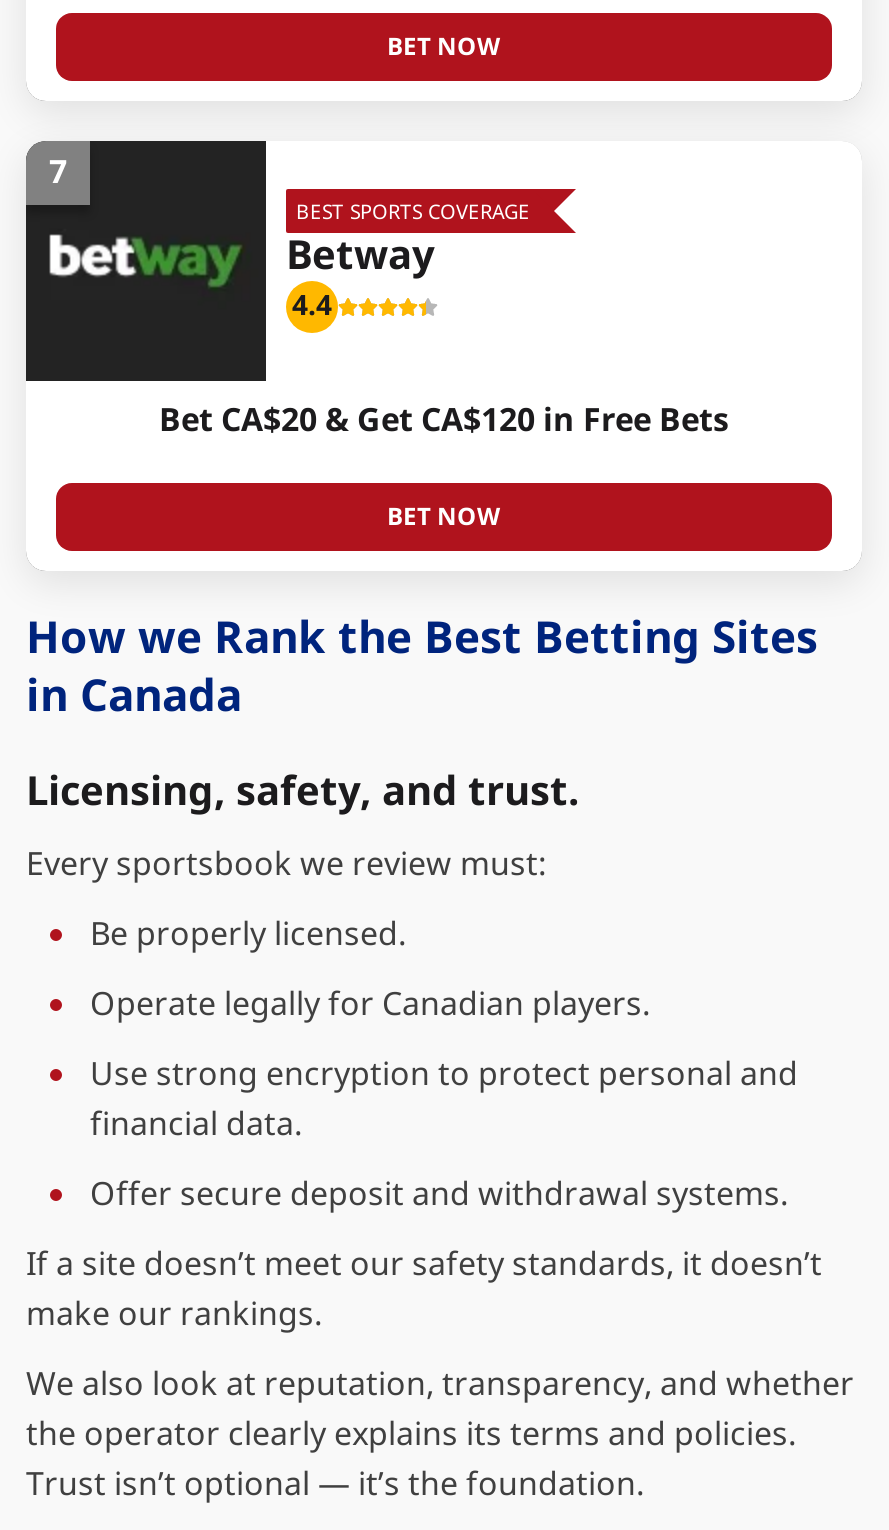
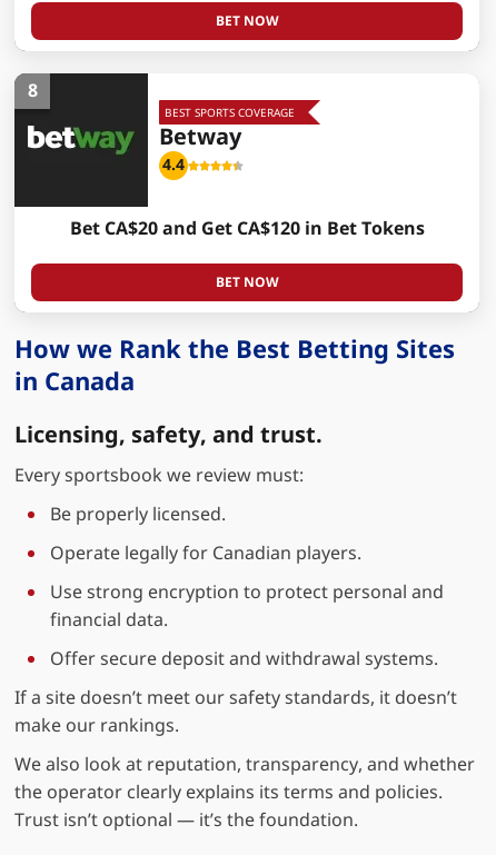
- 7
+ 8

- Bet CA$20 & Get CA$120 in Free Bets
+ Bet CA$20 and Get CA$120 in Bet Tokens
